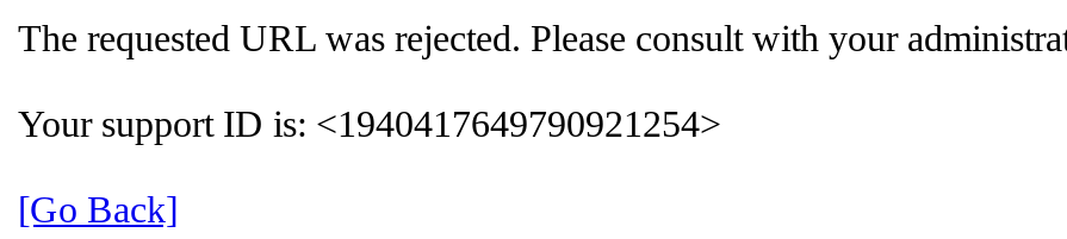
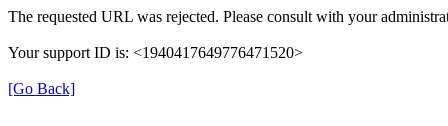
- Your support ID is: <1940417649790921254>
+ Your support ID is: <1940417649776471520>
